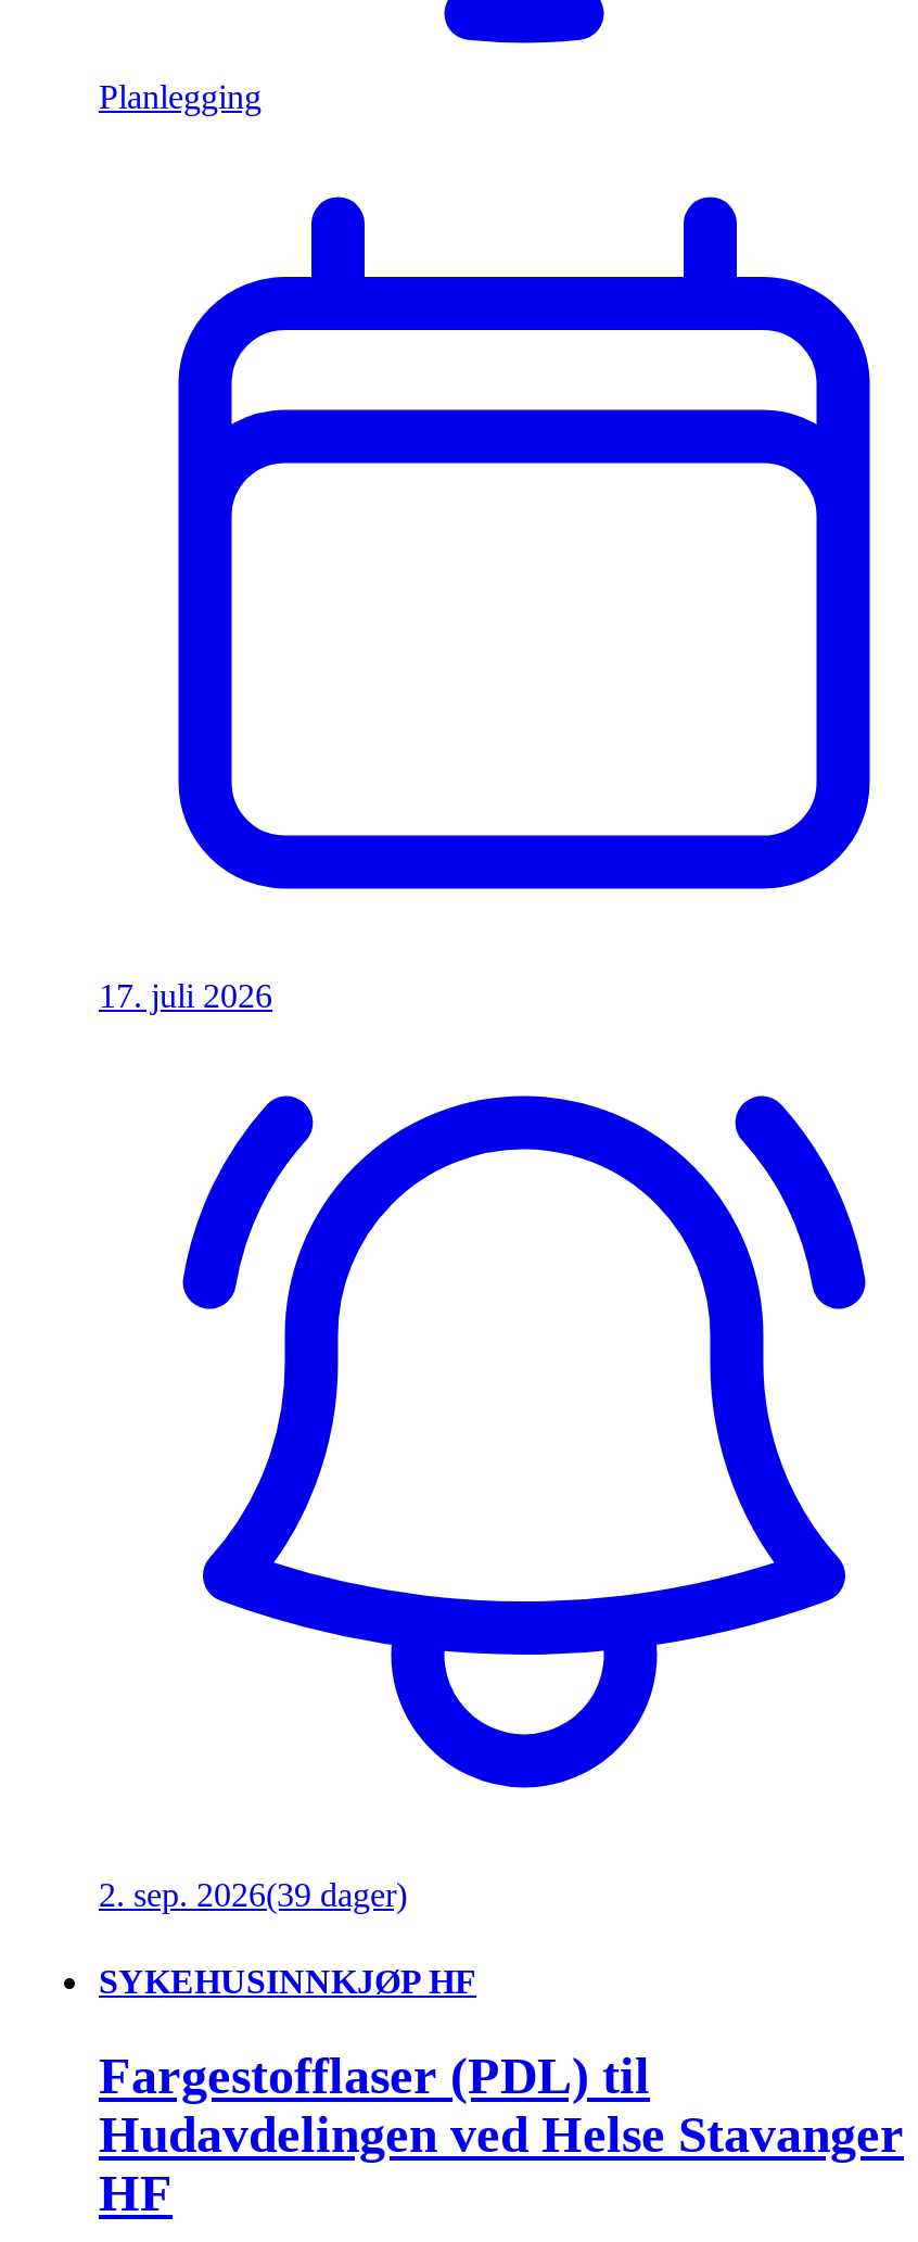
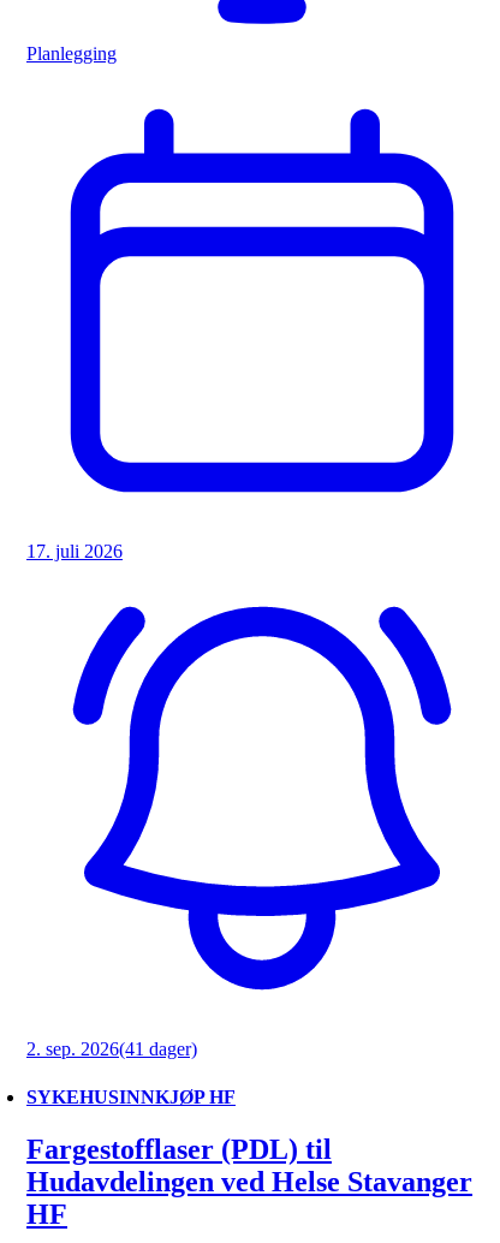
- 2. sep. 2026(39 dager)
+ 2. sep. 2026(41 dager)
